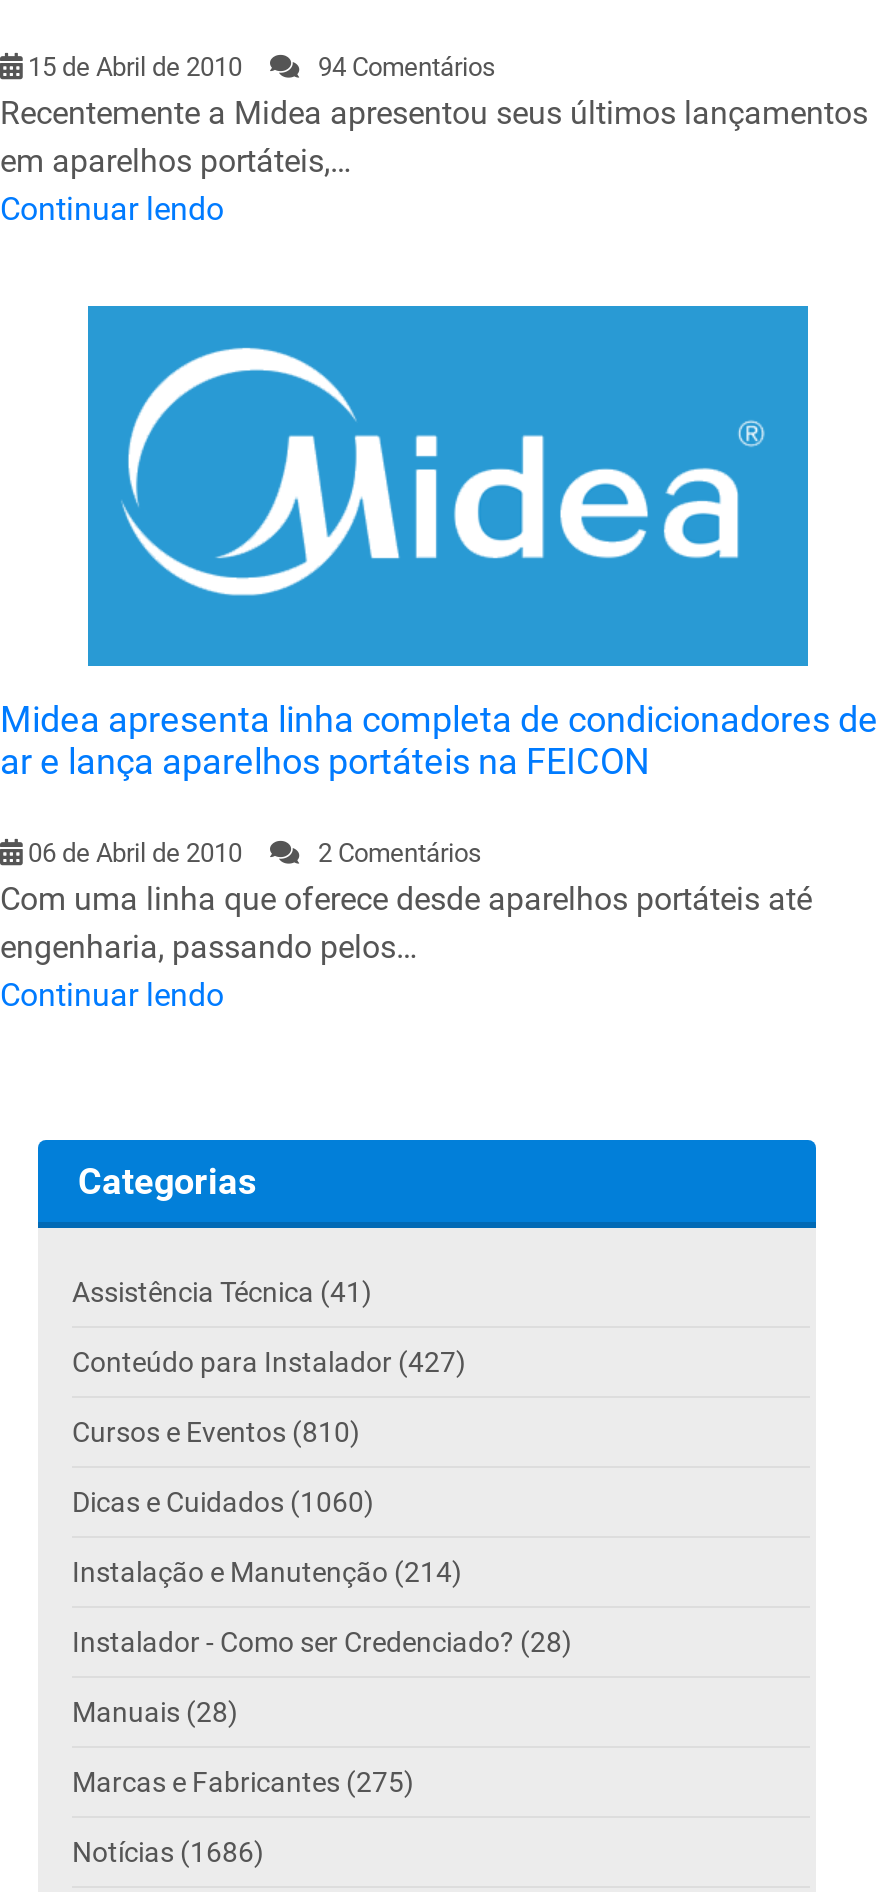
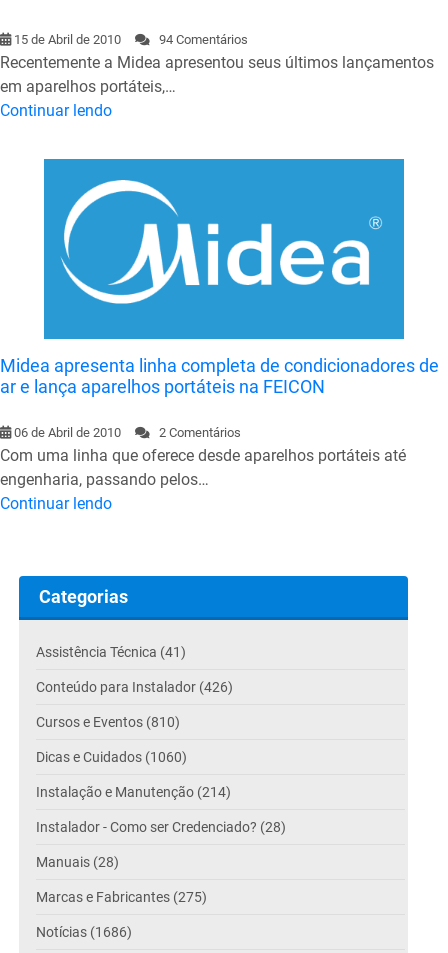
- Conteúdo para Instalador (427)
+ Conteúdo para Instalador (426)
